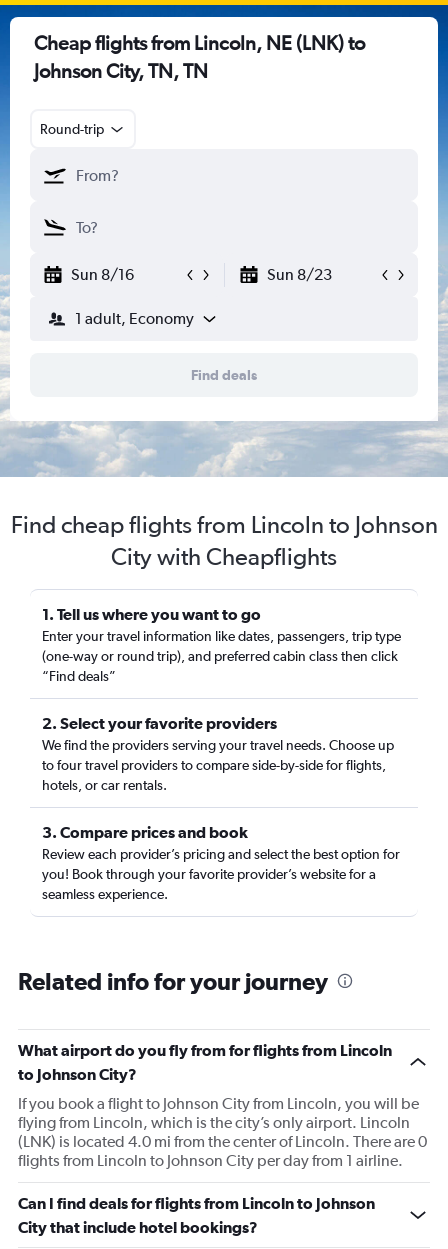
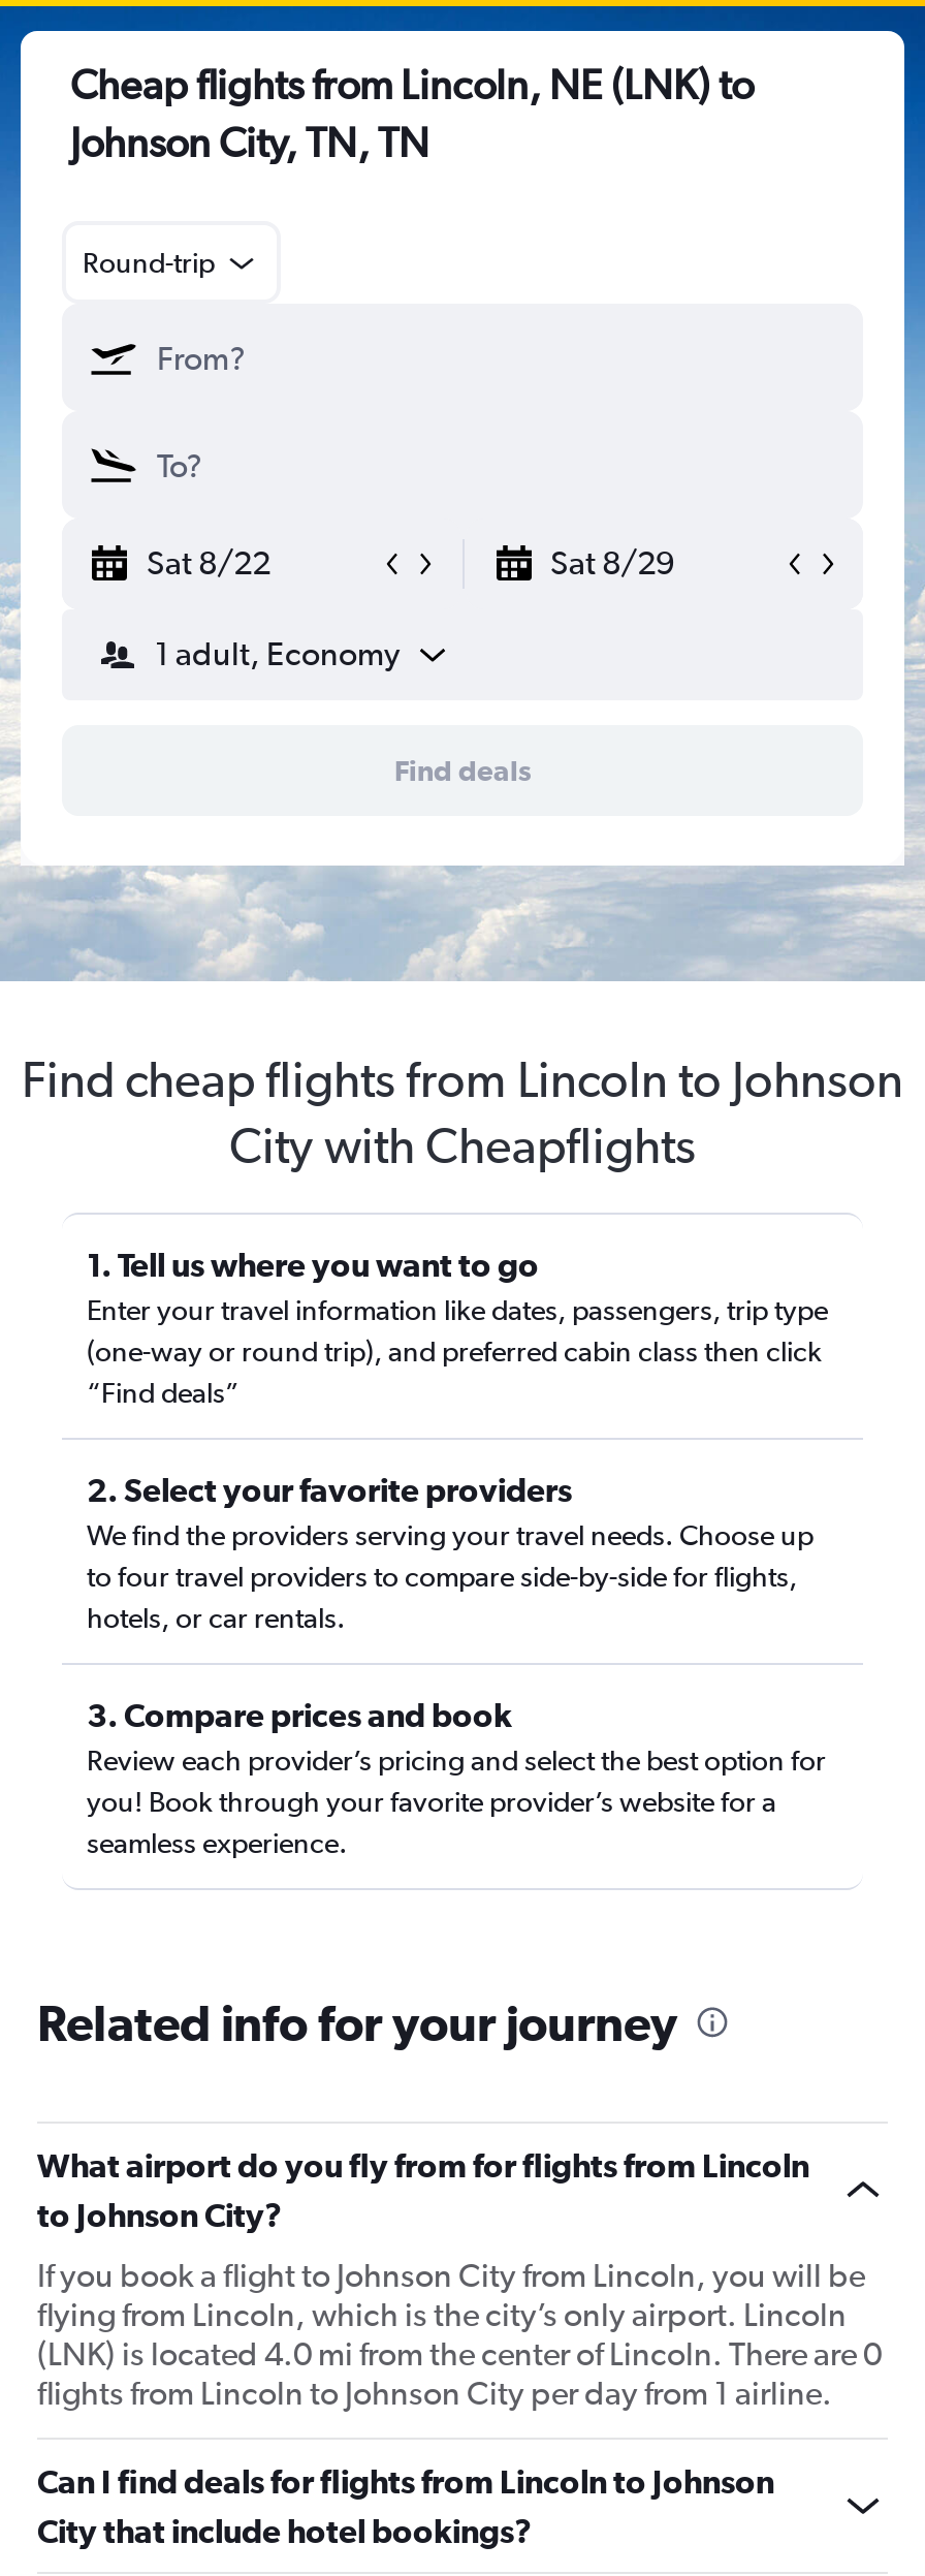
- Sun 8/16
- Sun 8/23
+ Sat 8/22
+ Sat 8/29
